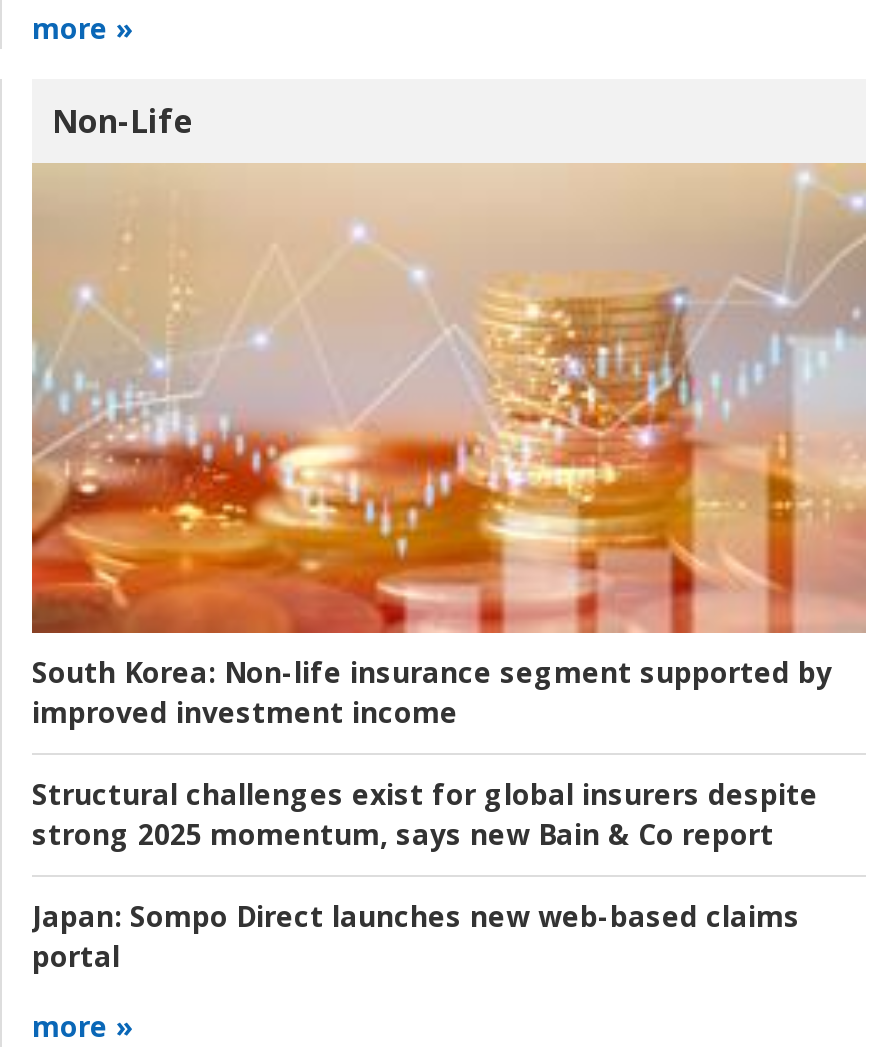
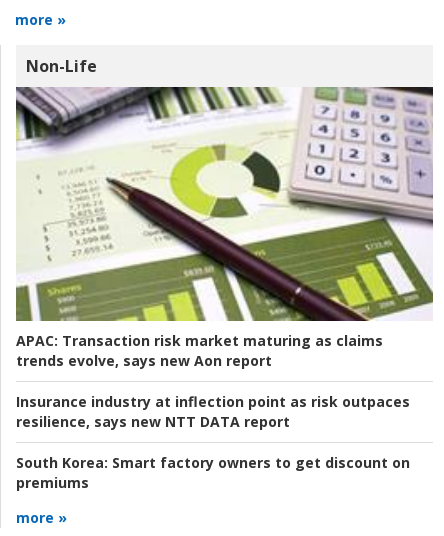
- [image]
- South Korea: Non-life insurance segment supported by
- improved investment income
+ [image]
+ APAC: Transaction risk market maturing as claims
+ trends evolve, says new Aon report

- Structural challenges exist for global insurers despite
- strong 2025 momentum, says new Bain & Co report
+ Insurance industry at inflection point as risk outpaces
+ resilience, says new NTT DATA report

- Japan: Sompo Direct launches new web-based claims
- portal
+ South Korea: Smart factory owners to get discount on
+ premiums
